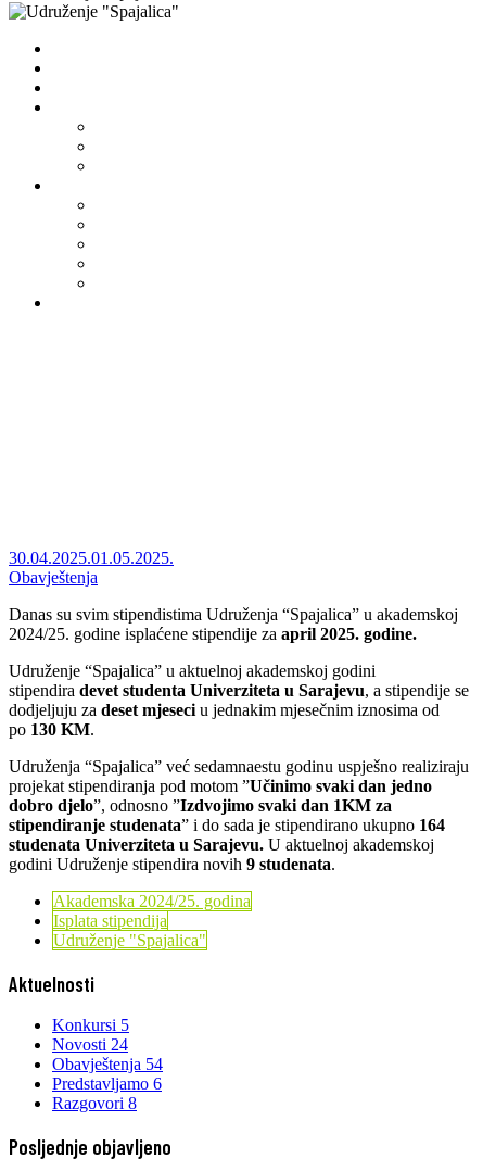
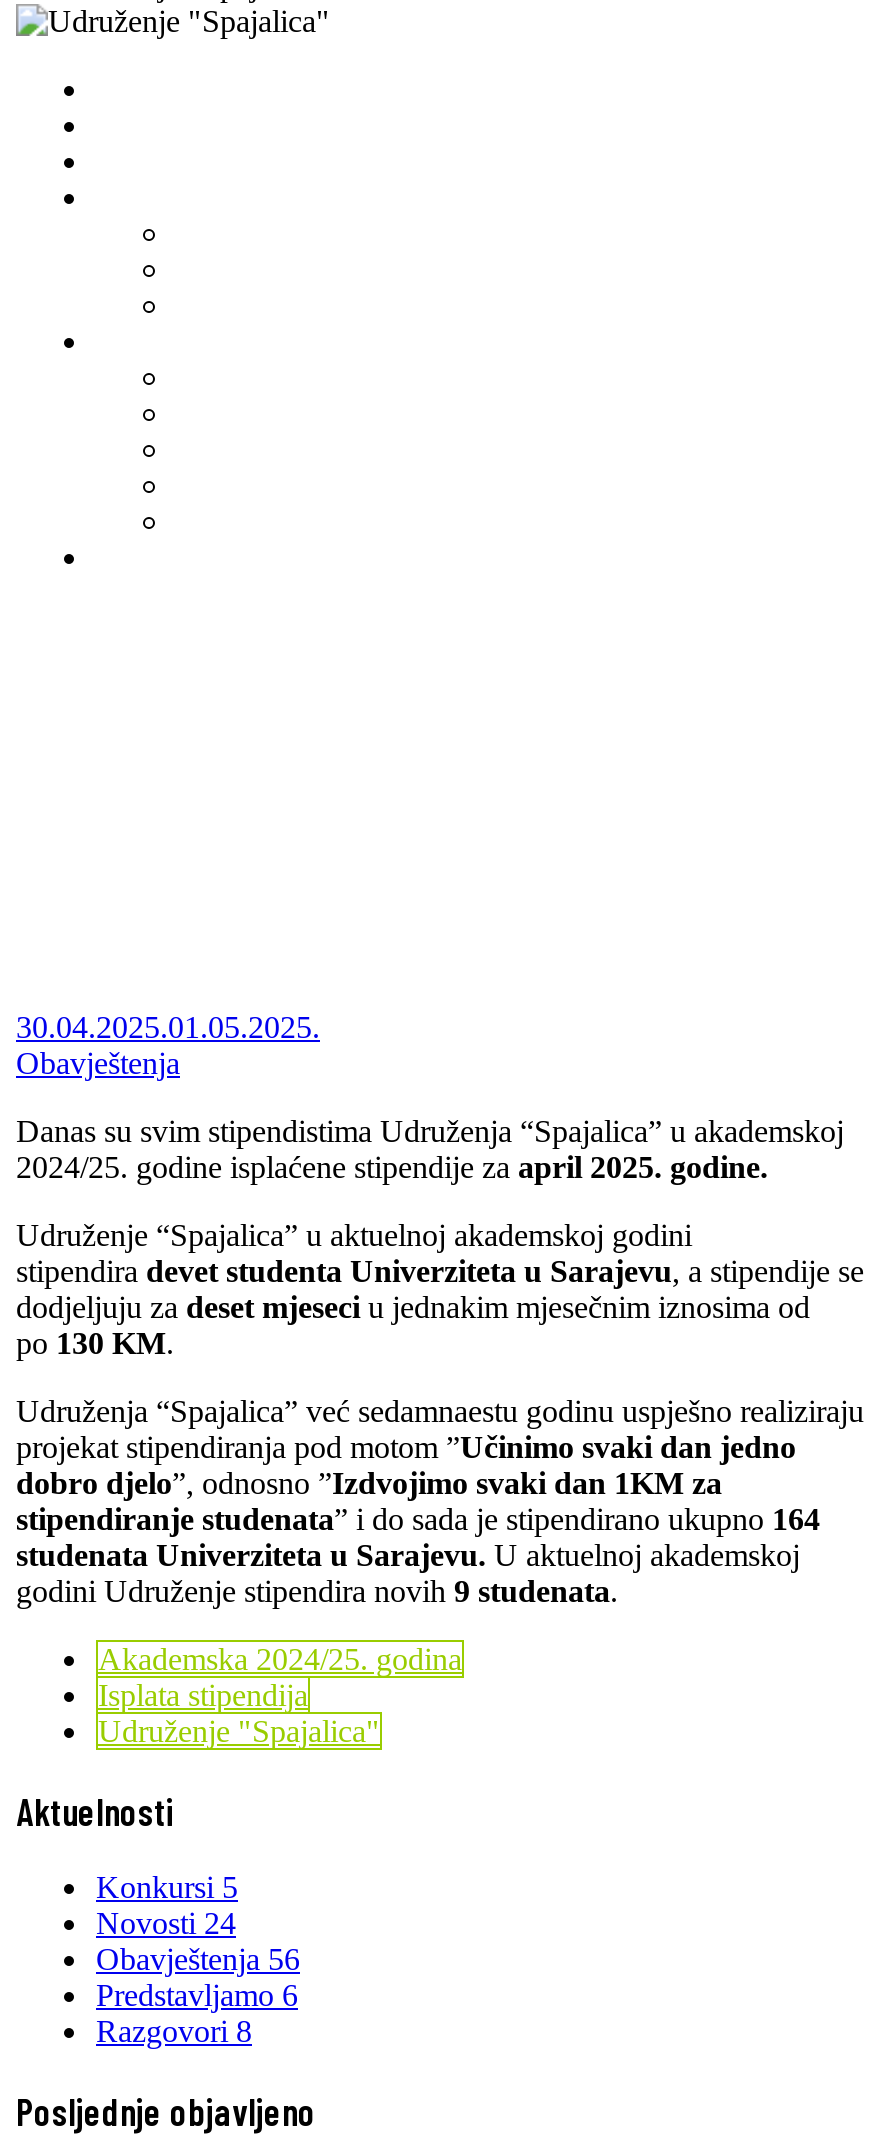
- Obavještenja 54
+ Obavještenja 56
